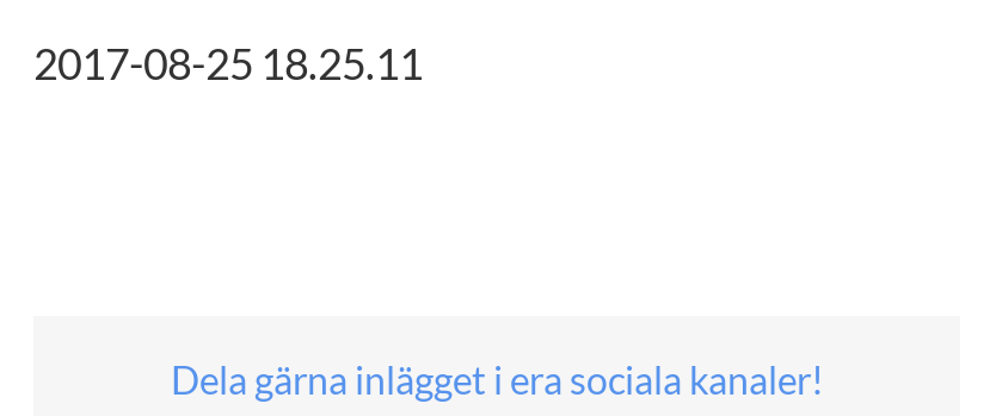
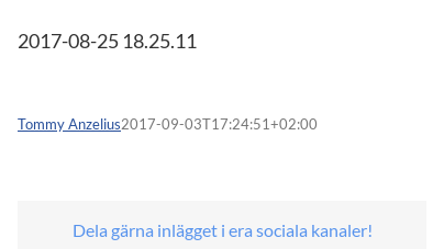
+ Tommy Anzelius2017-09-03T17:24:51+02:00
